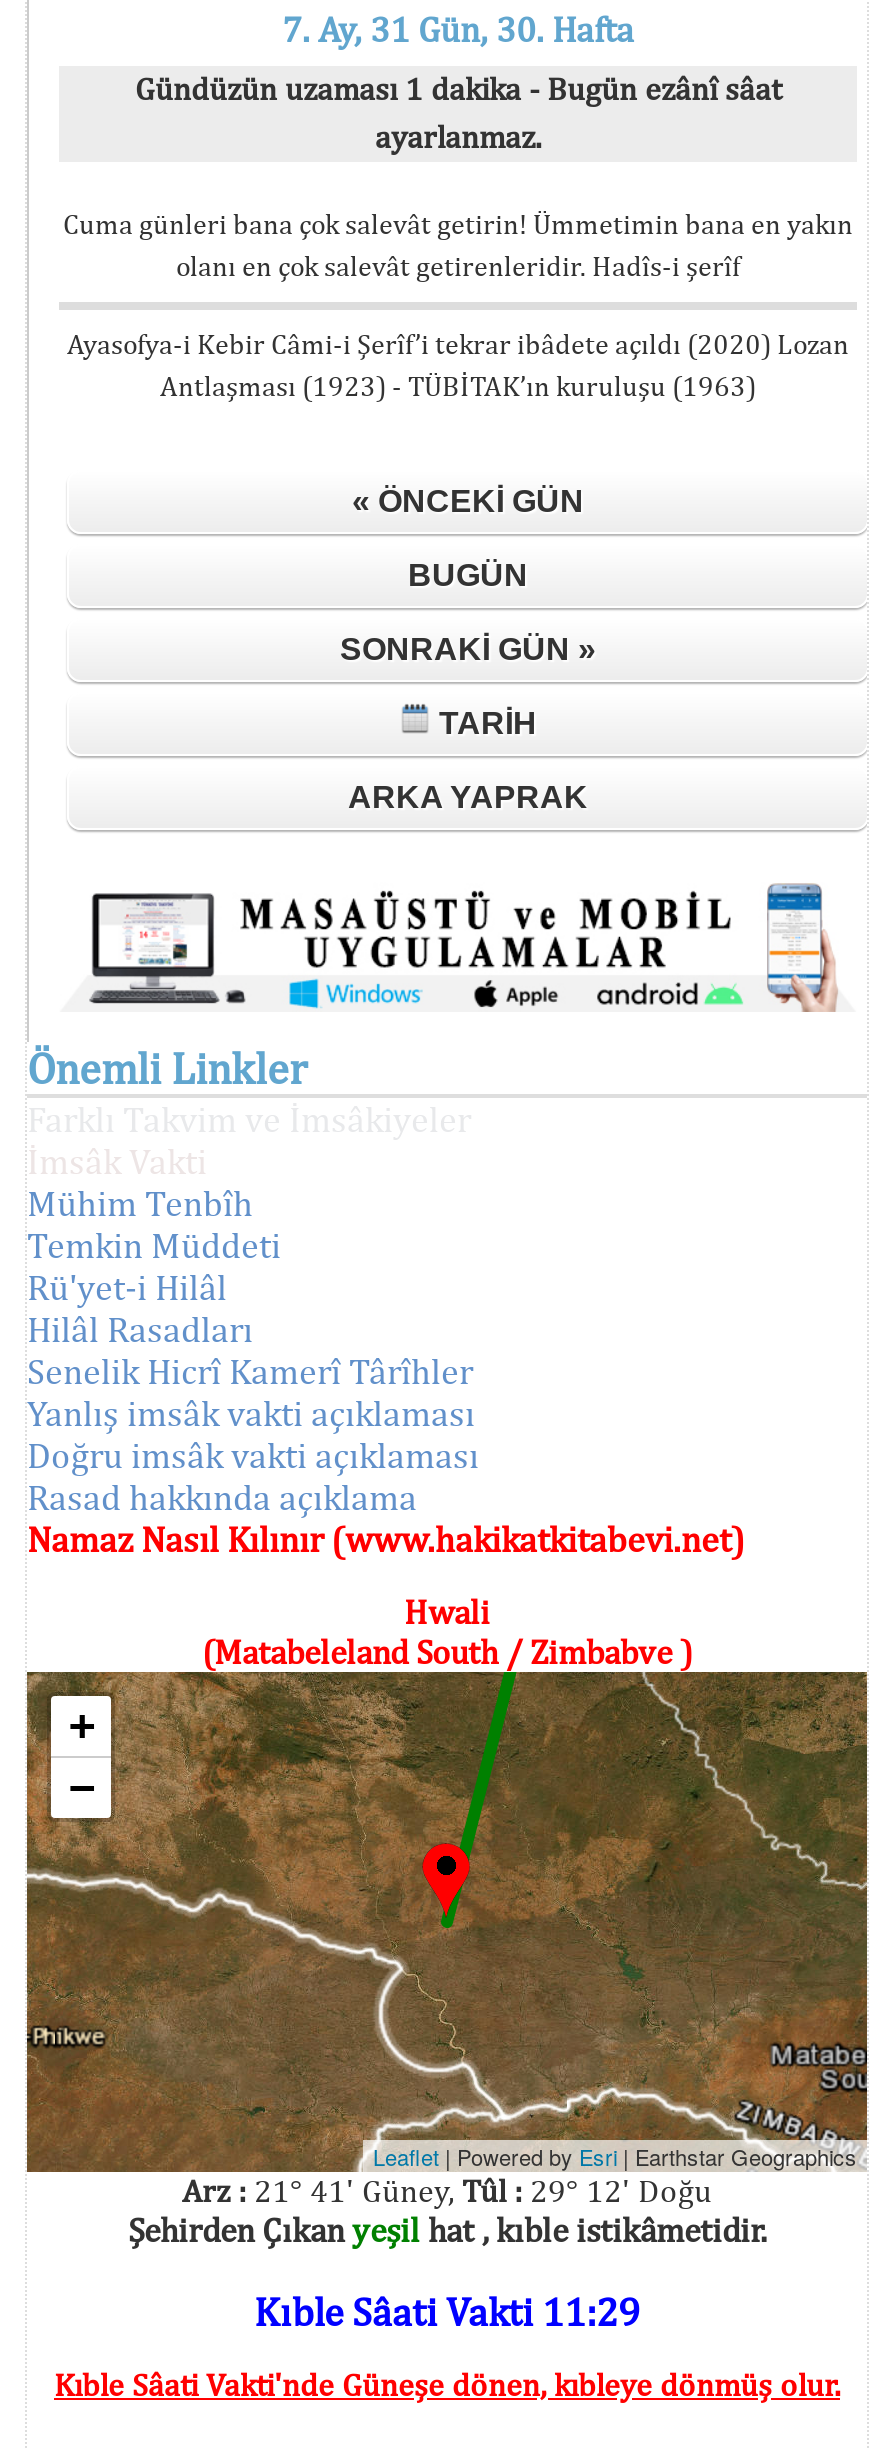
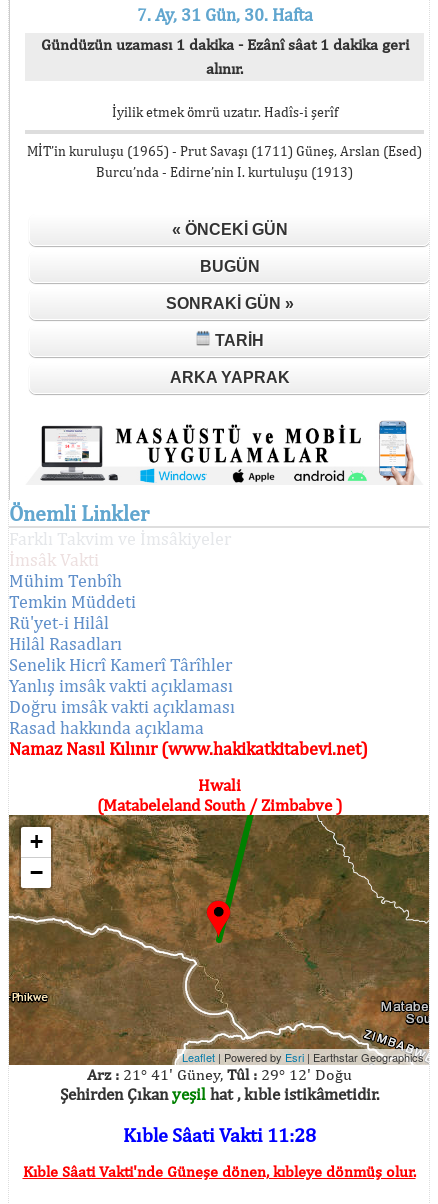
- Gündüzün uzaması 1 dakika - Bugün ezânî sâat
- ayarlanmaz.
+ Gündüzün uzaması 1 dakika - Ezânî sâat 1 dakika geri
+ alınır.

- Cuma günleri bana çok salevât getirin! Ümmetimin bana en yakın
- olanı en çok salevât getirenleridir. Hadîs-i şerîf
+ İyilik etmek ömrü uzatır. Hadîs-i şerîf

- Ayasofya-i Kebir Câmi-i Şerîf’i tekrar ibâdete açıldı (2020) Lozan
- Antlaşması (1923) - TÜBİTAK’ın kuruluşu (1963)
+ MİT’in kuruluşu (1965) - Prut Savaşı (1711) Güneş, Arslan (Esed)
+ Burcu’nda - Edirne’nin I. kurtuluşu (1913)

- Kıble Sâati Vakti 11:29
+ Kıble Sâati Vakti 11:28
